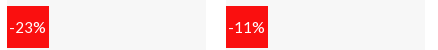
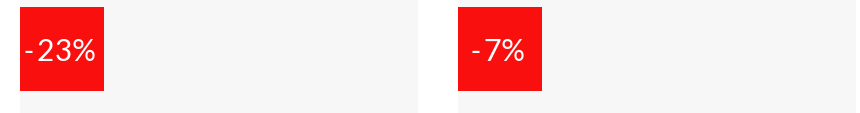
- -11%
+ -7%
